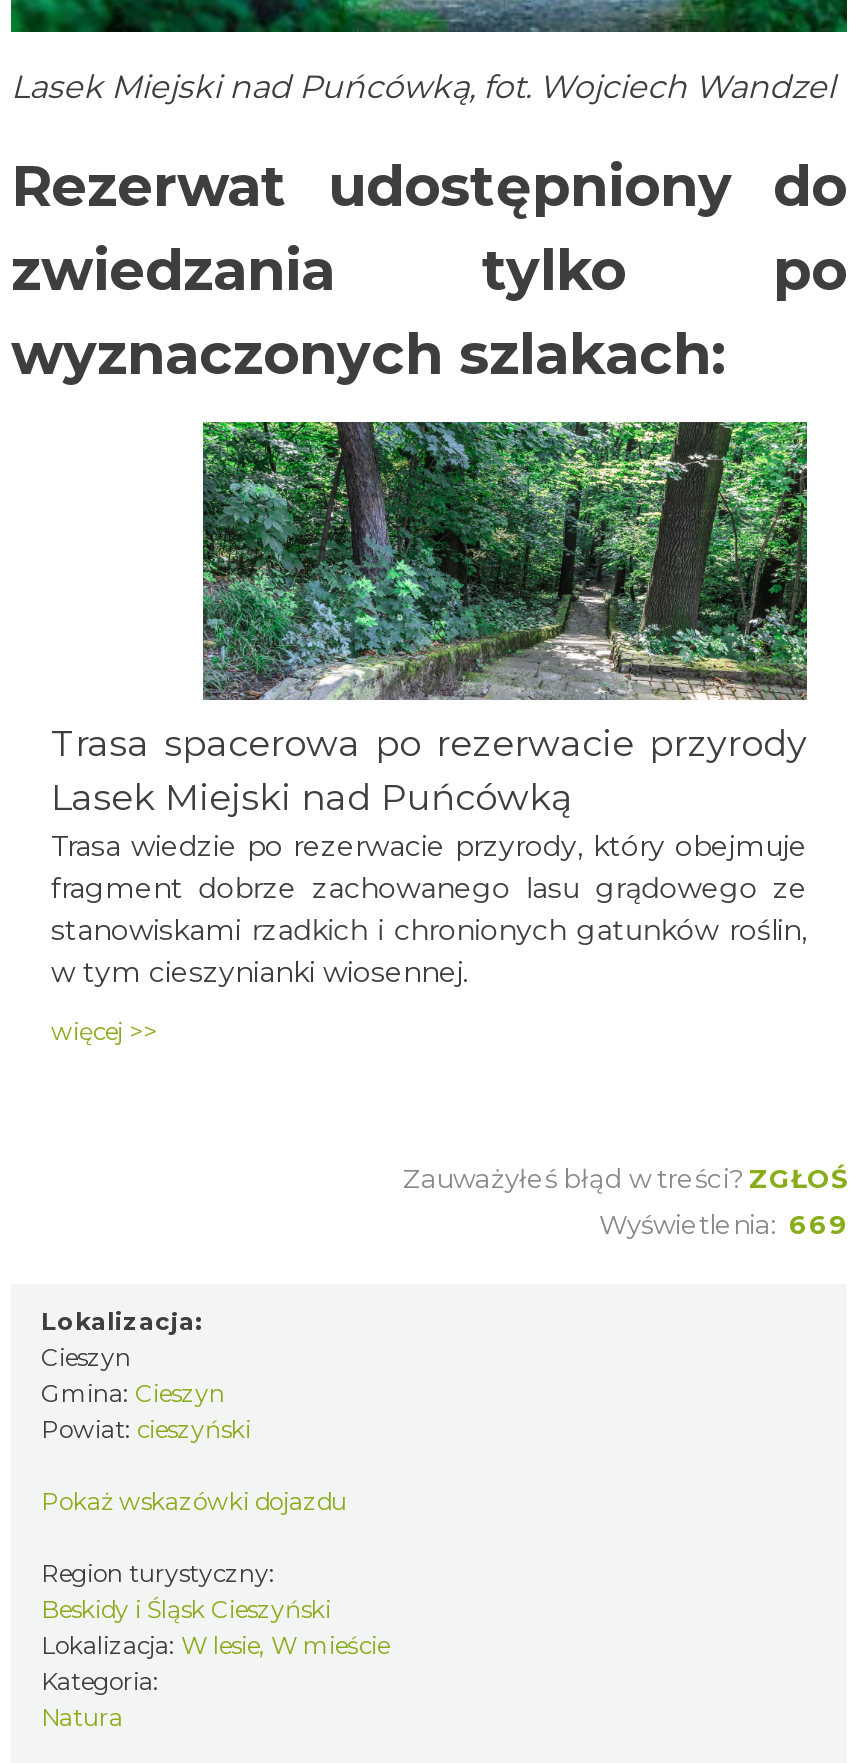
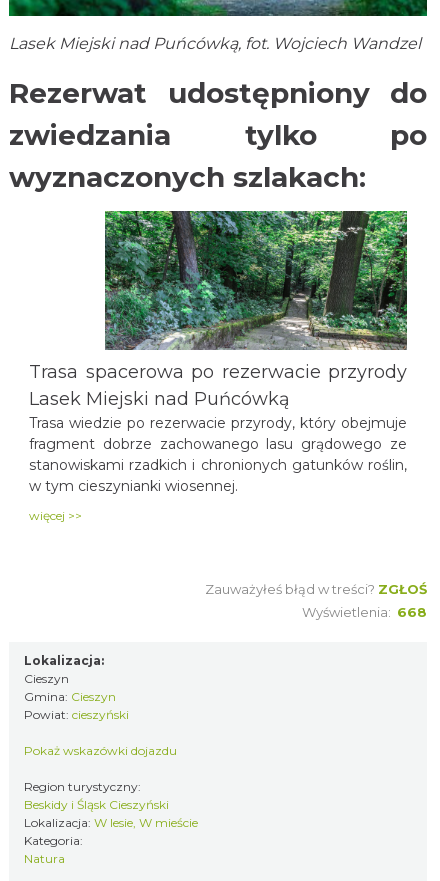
- Wyświetlenia: 669
+ Wyświetlenia: 668
